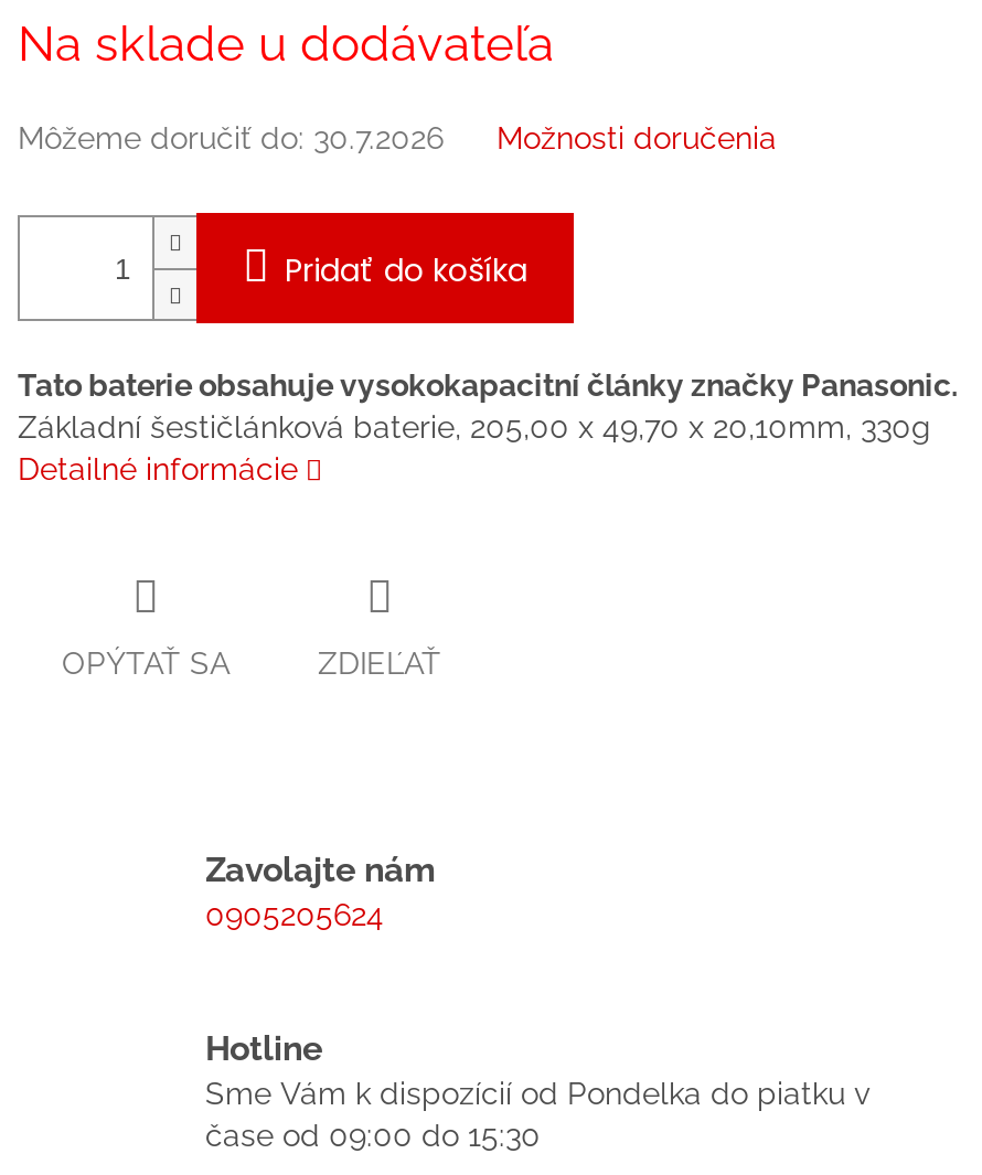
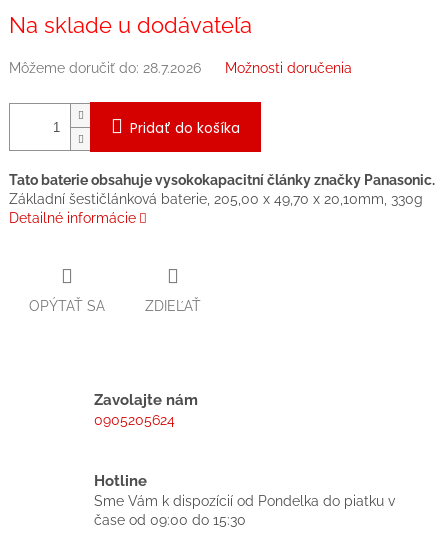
- Môžeme doručiť do: 30.7.2026
+ Môžeme doručiť do: 28.7.2026
